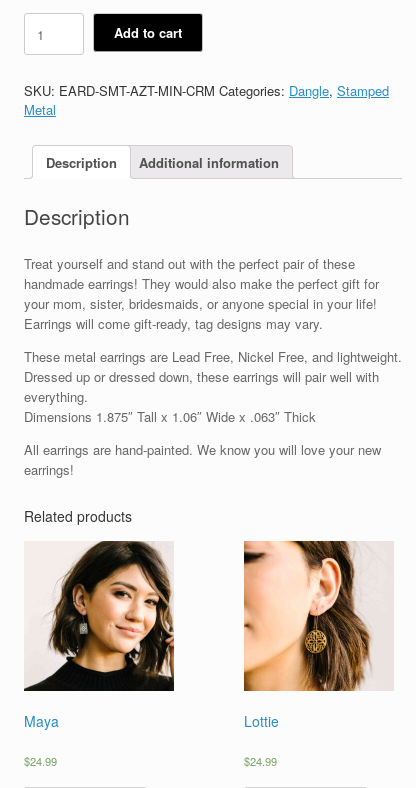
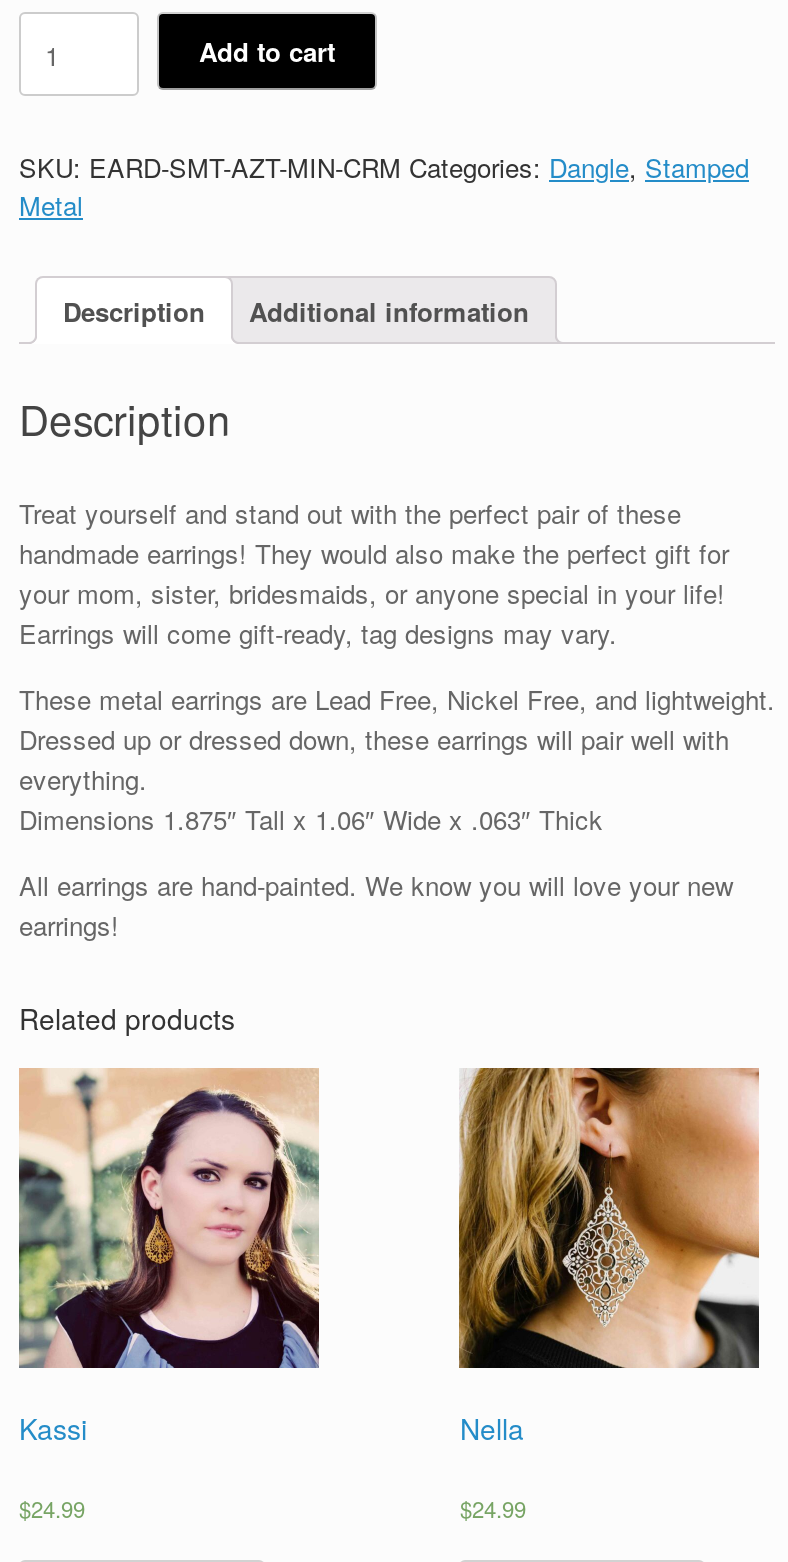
- [image]
- Maya
+ [image]
+ Kassi

- [image]
- Lottie
+ [image]
+ Nella
